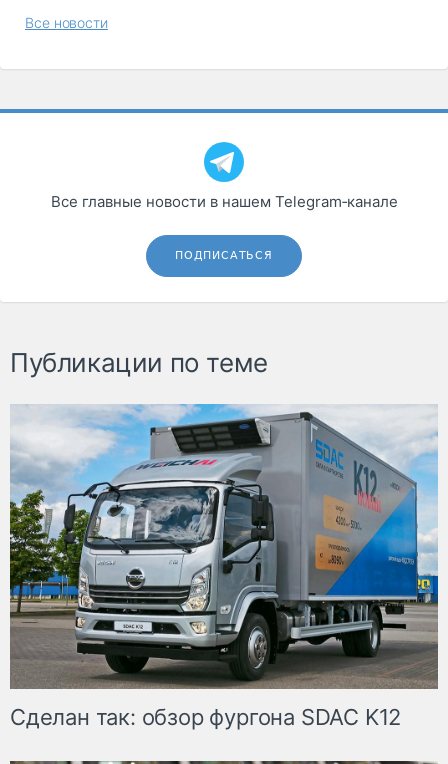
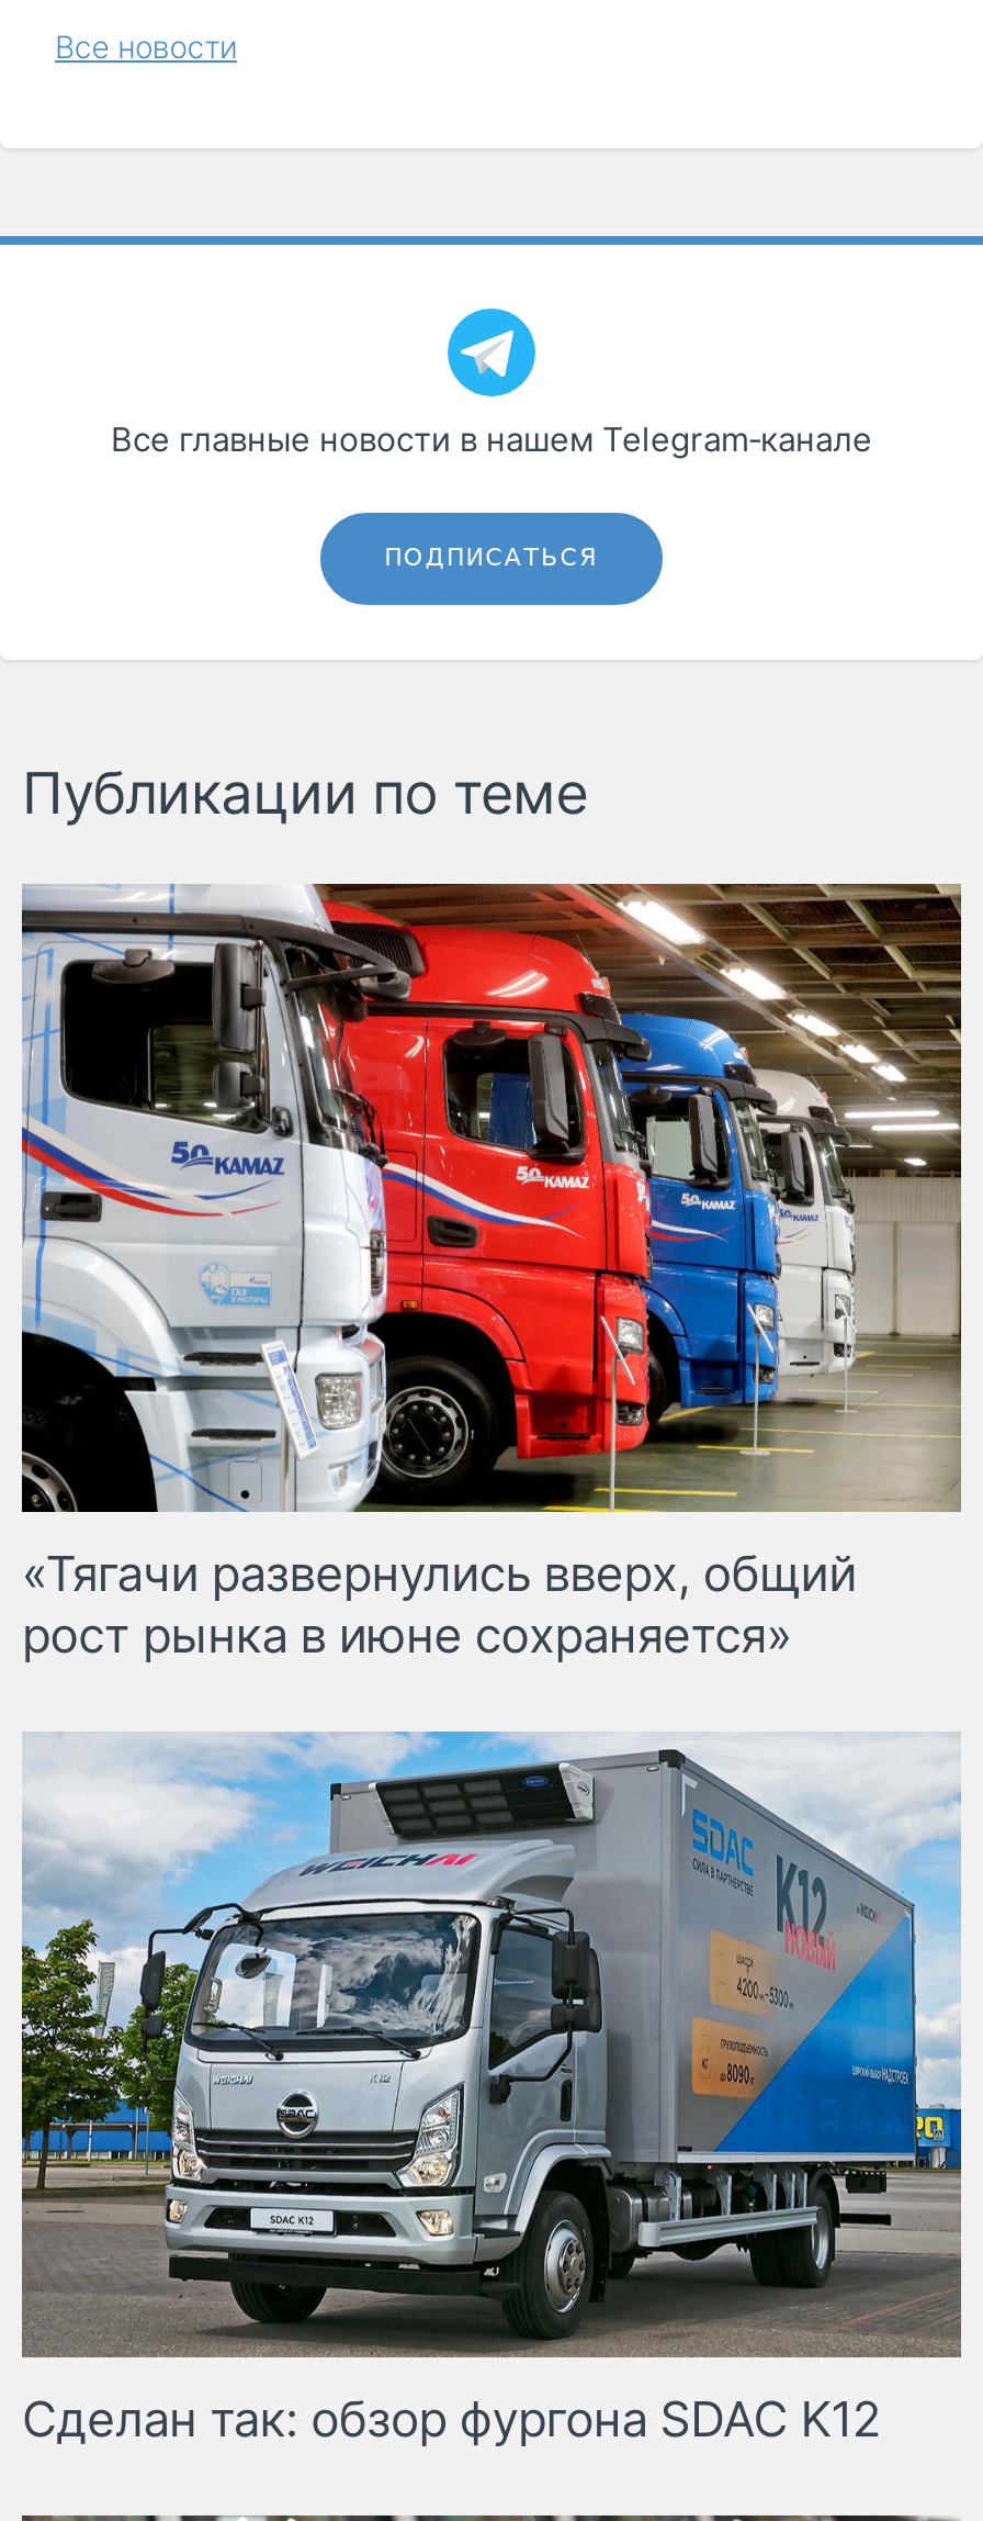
+ [image]
+ «Тягачи развернулись вверх, общий
+ рост рынка в июне сохраняется»
